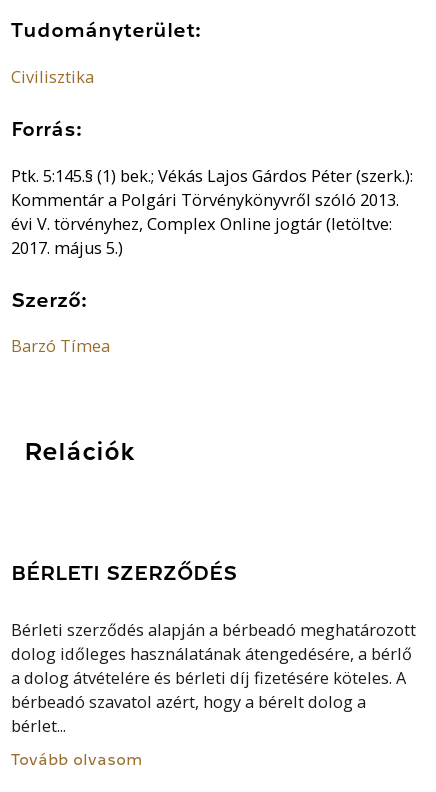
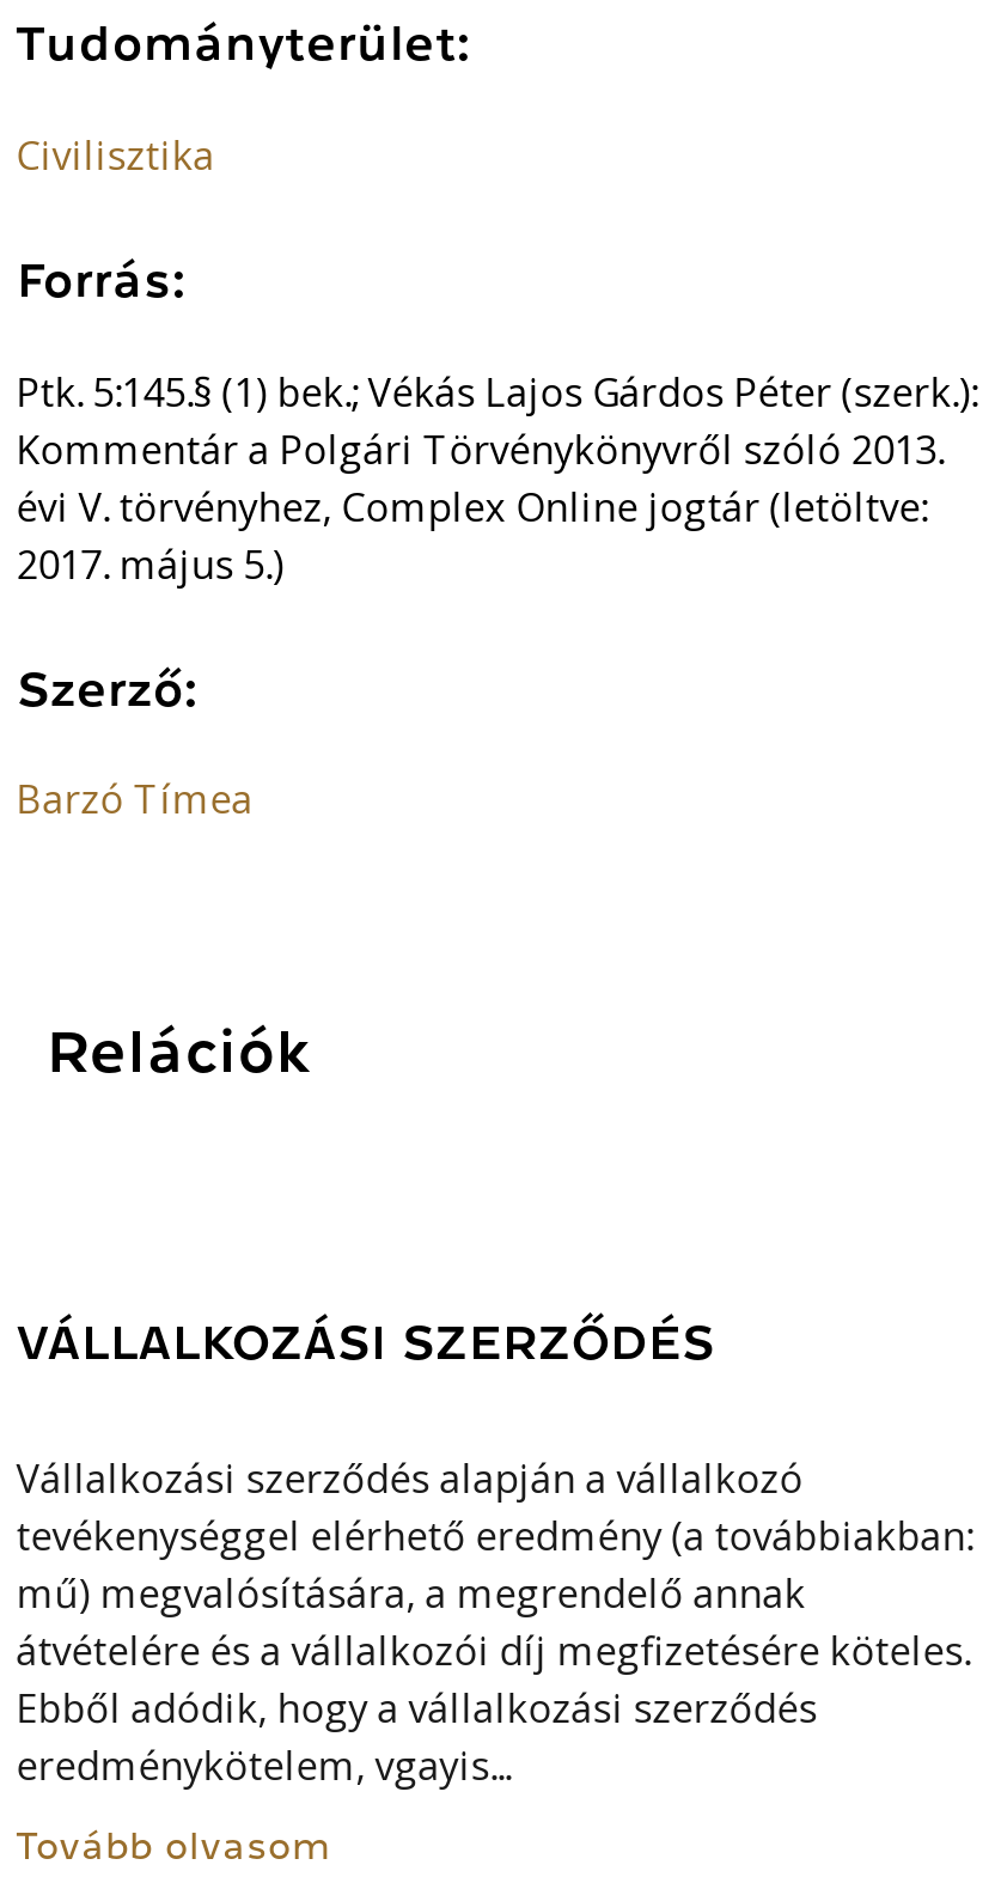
- BÉRLETI SZERZŐDÉS
+ VÁLLALKOZÁSI SZERZŐDÉS

- Bérleti szerződés alapján a bérbeadó meghatározott
- dolog időleges használatának átengedésére, a bérlő
- a dolog átvételére és bérleti díj fizetésére köteles. A
- bérbeadó szavatol azért, hogy a bérelt dolog a
- bérlet...
+ Vállalkozási szerződés alapján a vállalkozó
+ tevékenységgel elérhető eredmény (a továbbiakban:
+ mű) megvalósítására, a megrendelő annak
+ átvételére és a vállalkozói díj megfizetésére köteles.
+ Ebből adódik, hogy a vállalkozási szerződés
+ eredménykötelem, vgayis...
